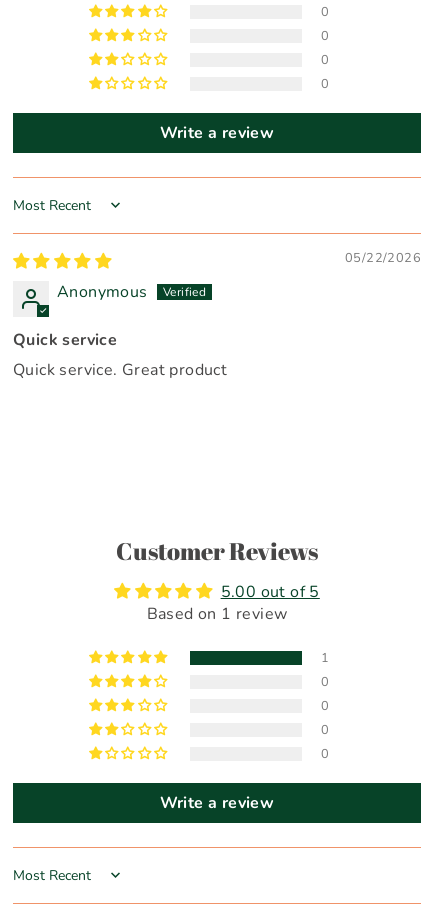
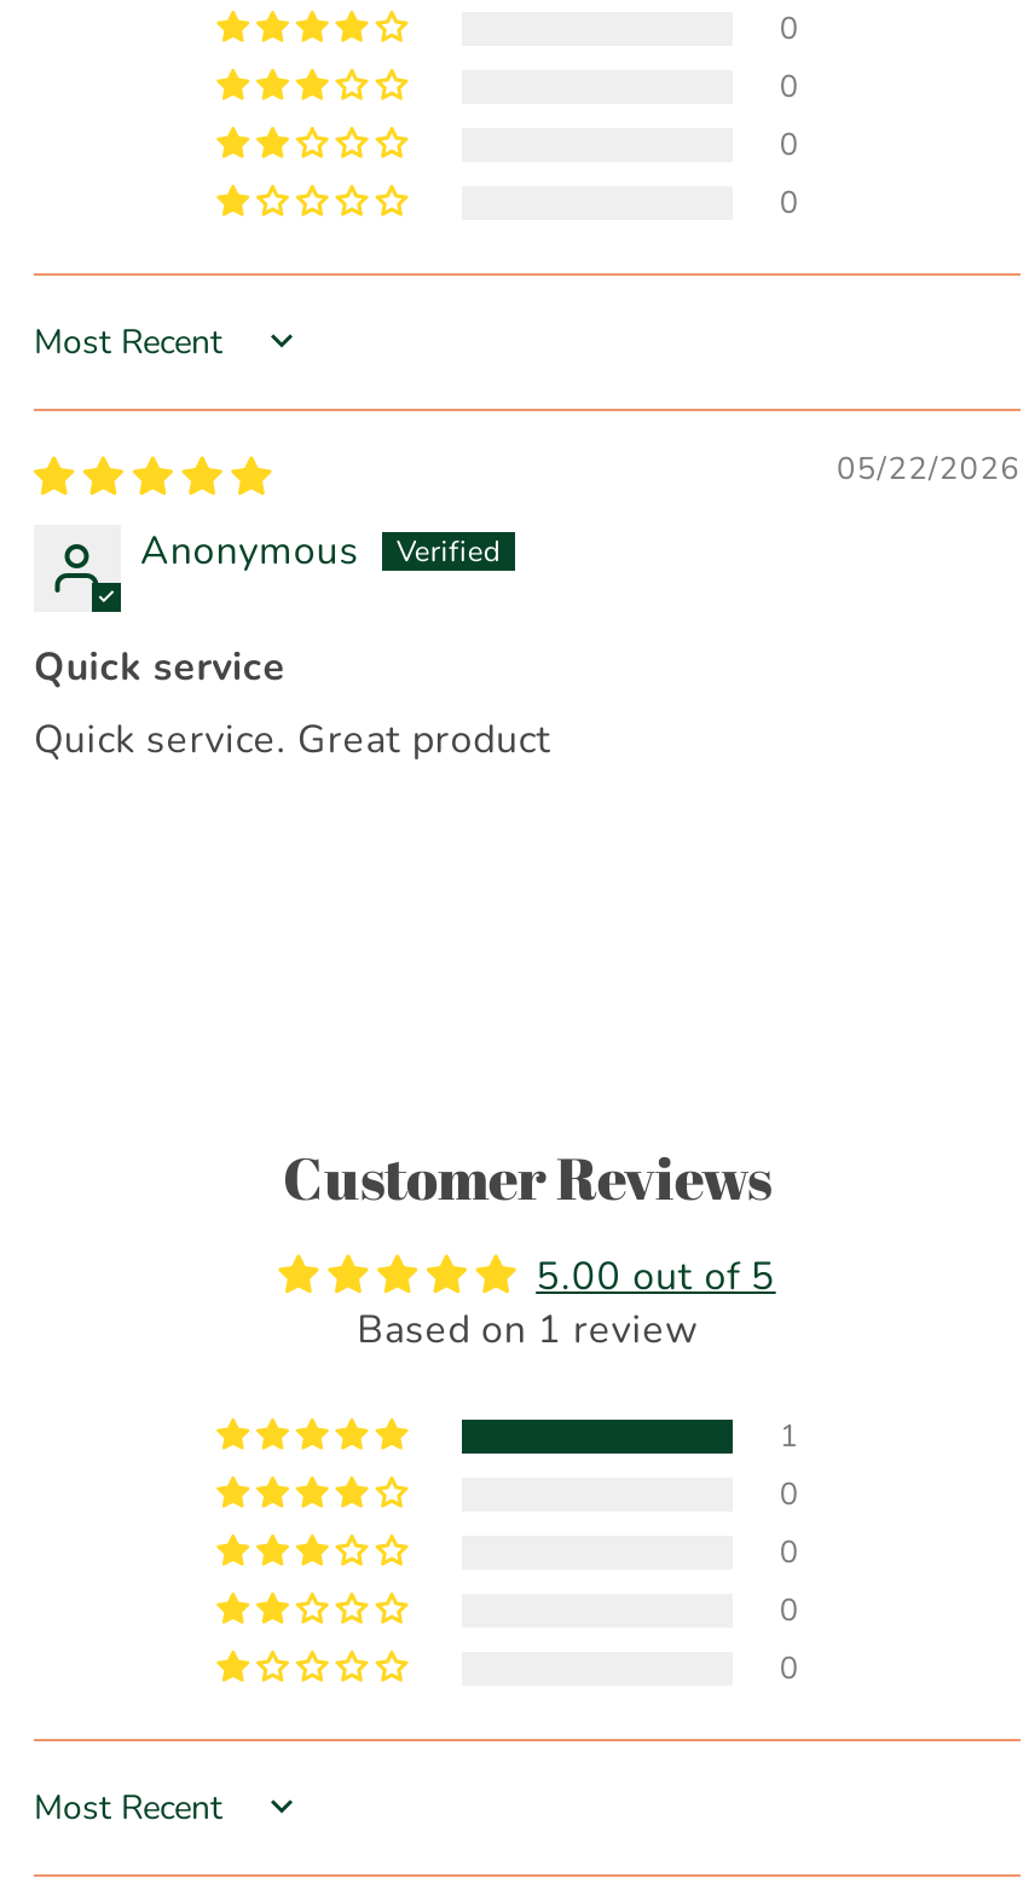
- Write a review

- Write a review
